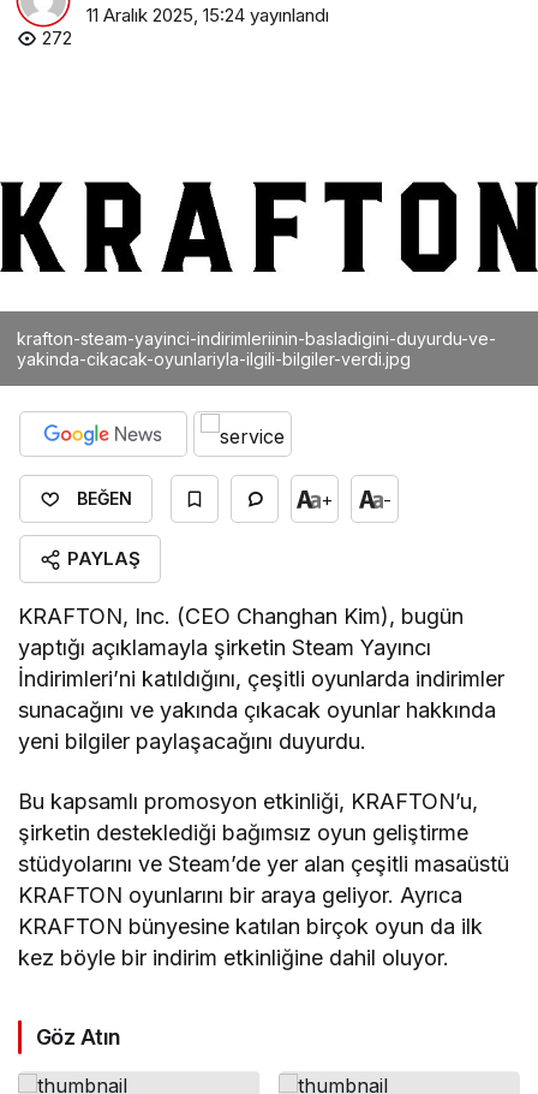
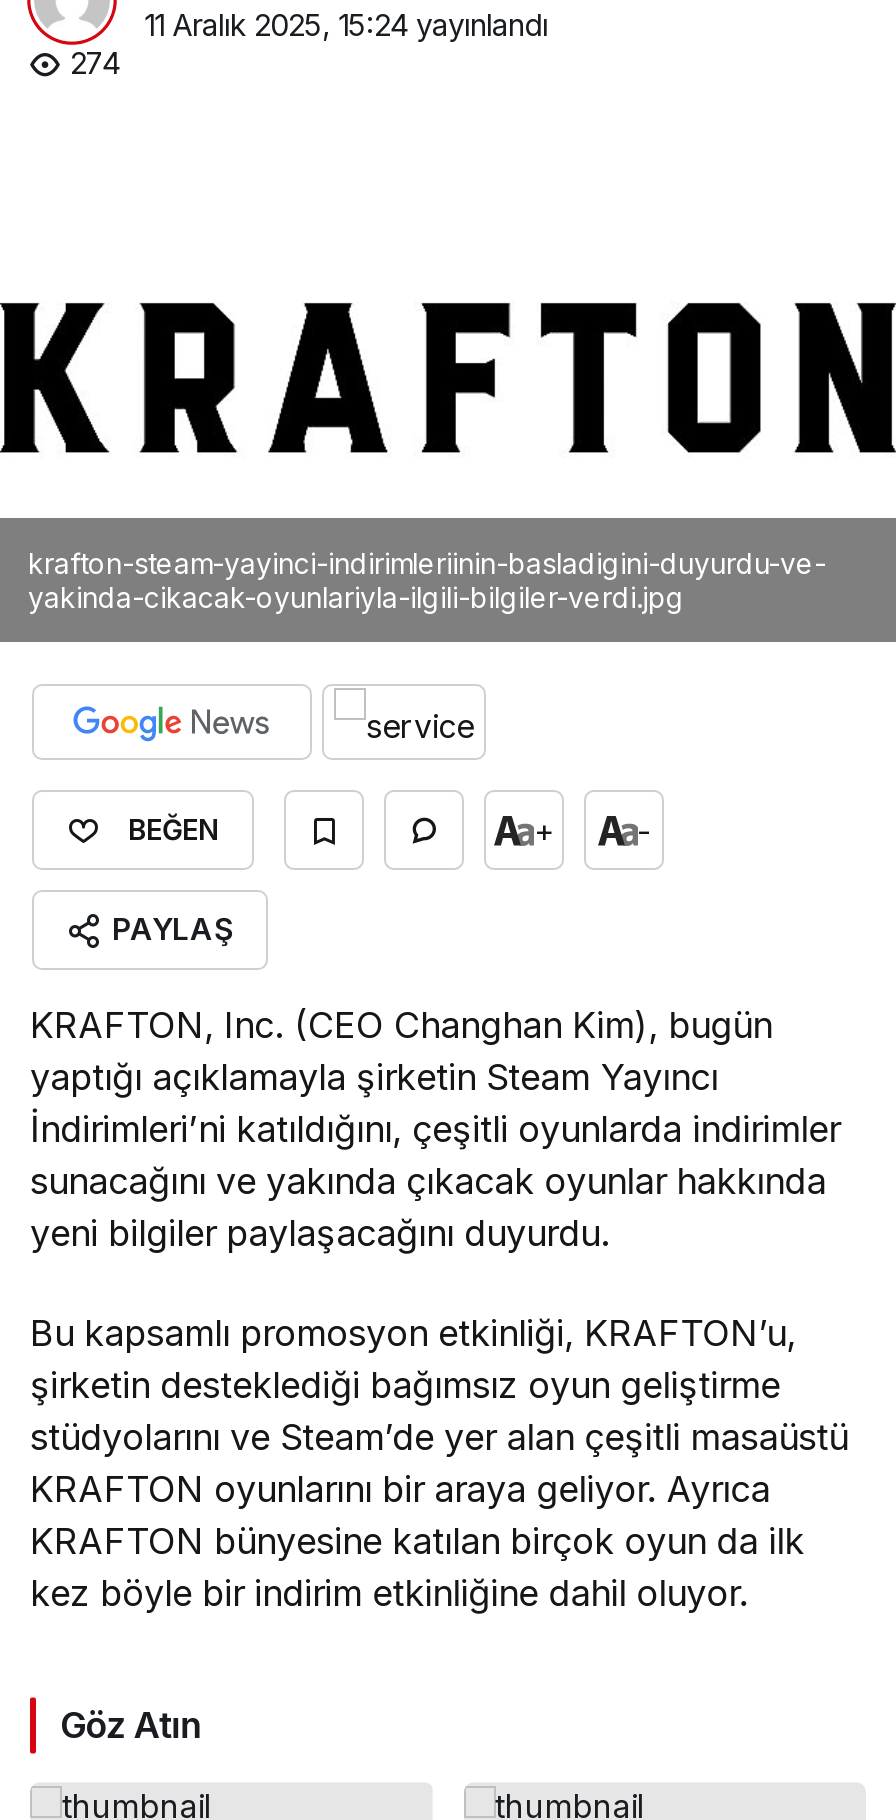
- 272
+ 274
